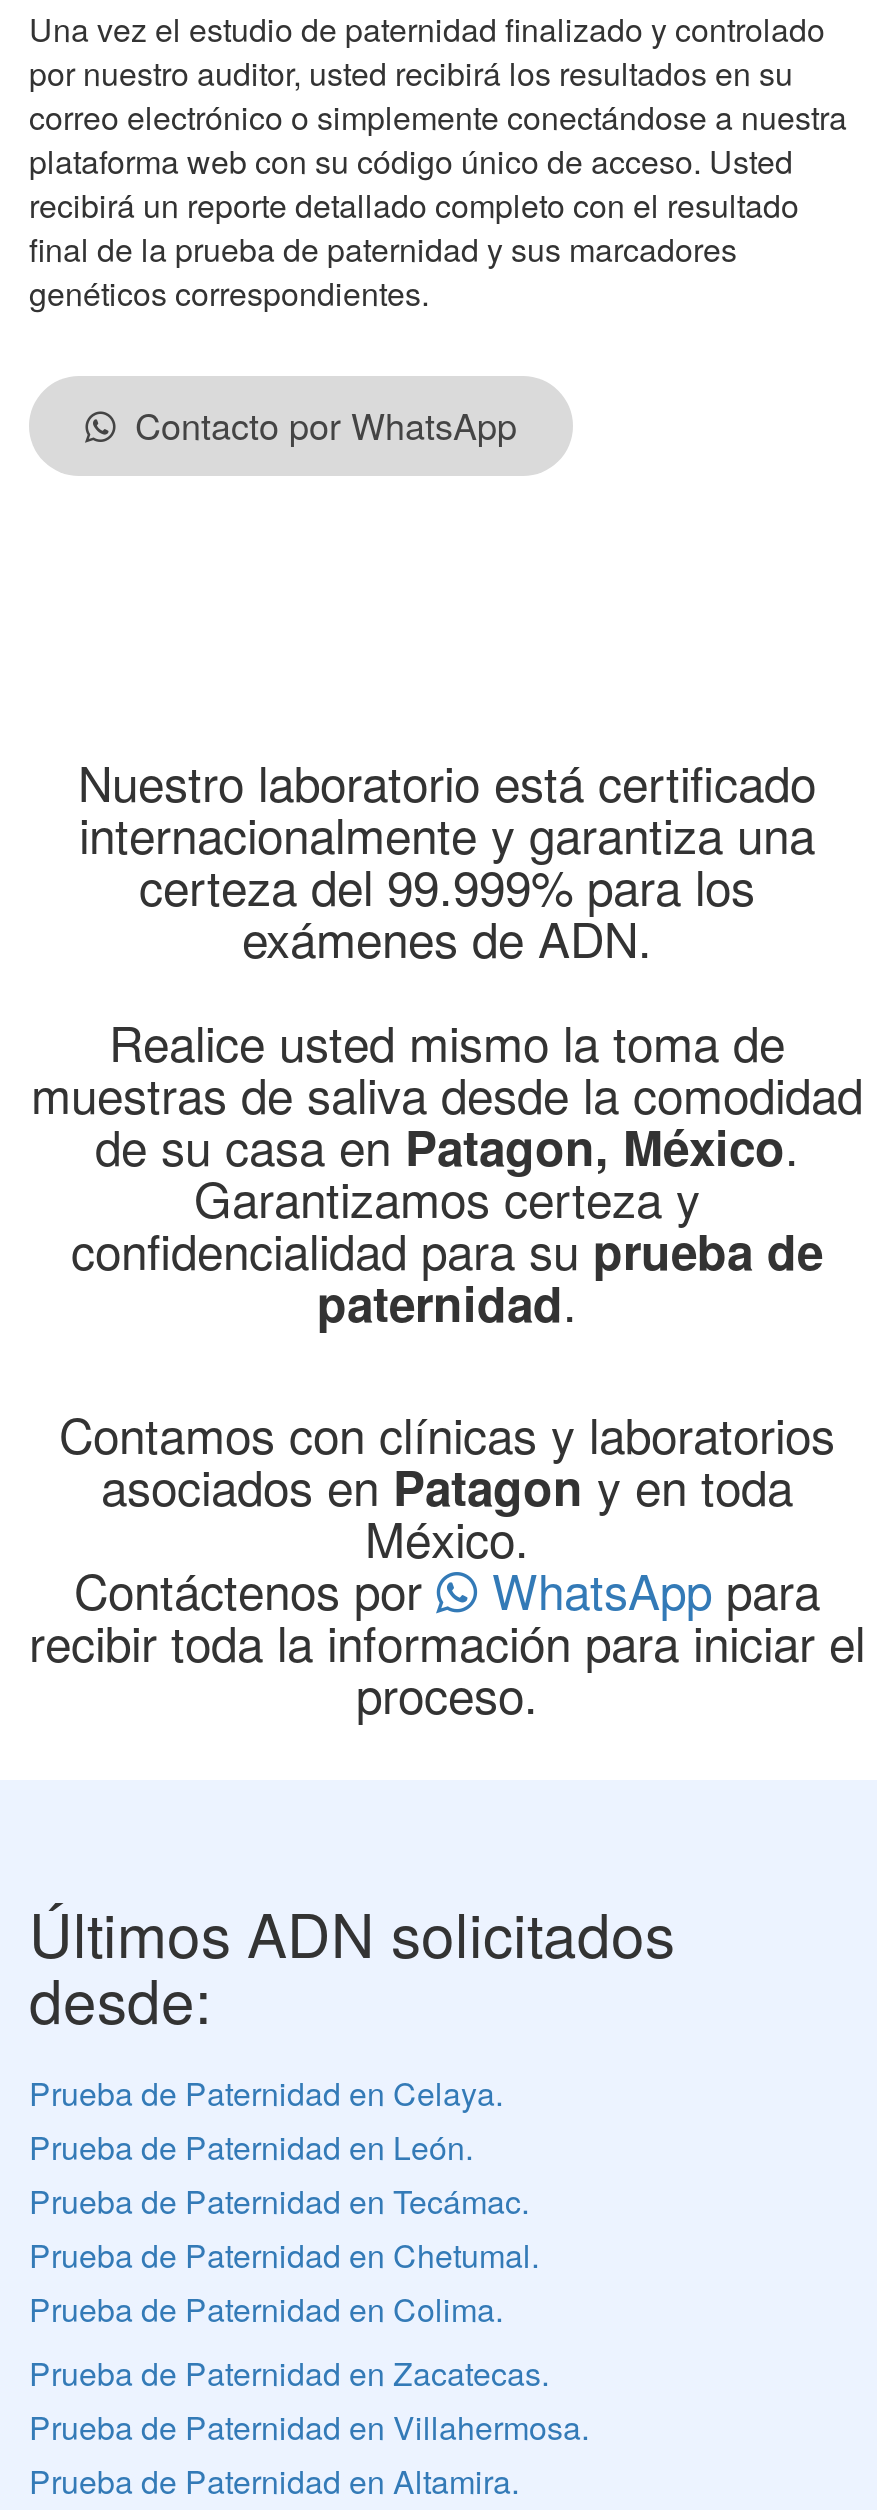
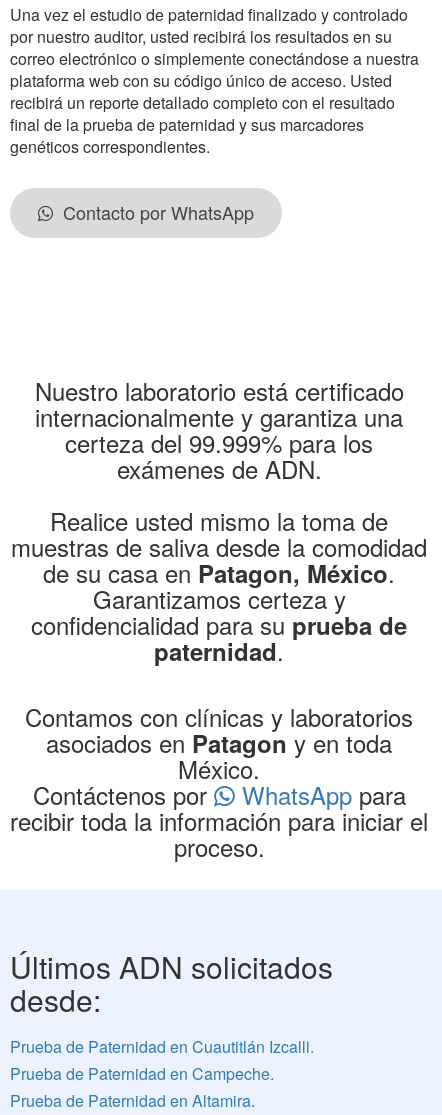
- Prueba de Paternidad en Celaya.
- Prueba de Paternidad en León.
- Prueba de Paternidad en Tecámac.
- Prueba de Paternidad en Chetumal.
- Prueba de Paternidad en Colima.
- Prueba de Paternidad en Zacatecas.
- Prueba de Paternidad en Villahermosa.
+ Prueba de Paternidad en Cuautitlán Izcalli.
+ Prueba de Paternidad en Campeche.
